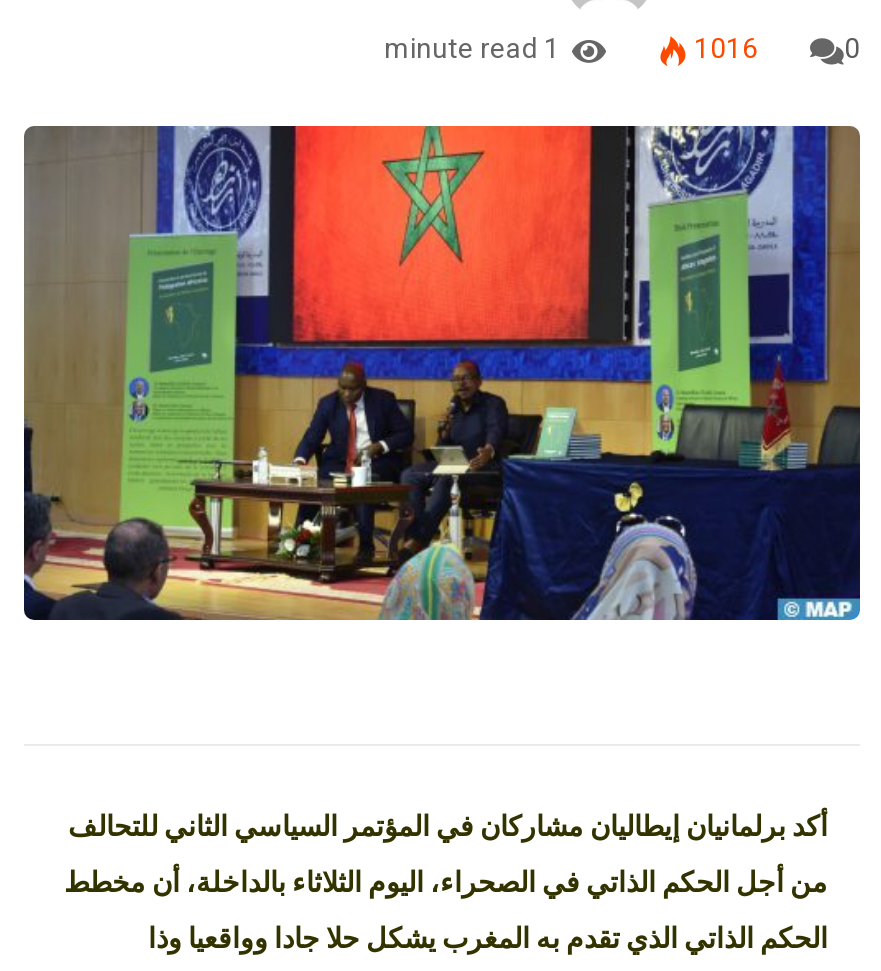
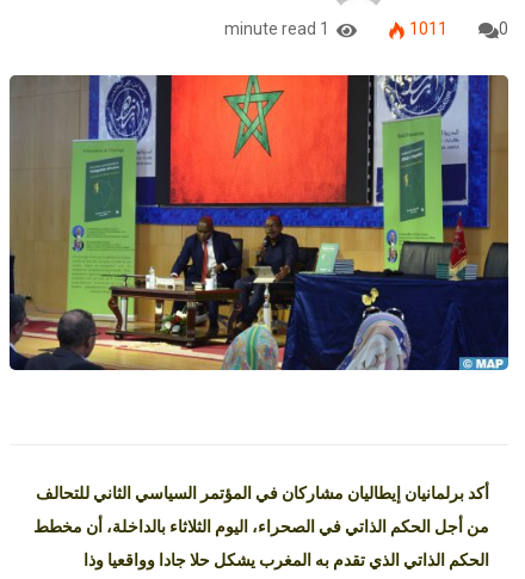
- 1016
+ 1011
